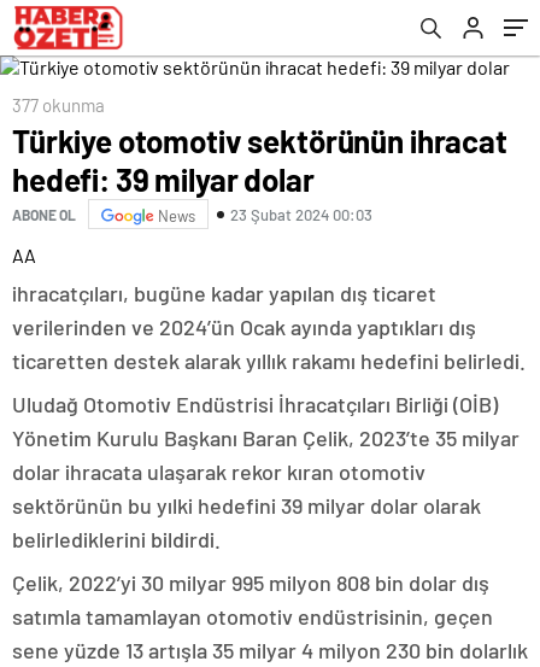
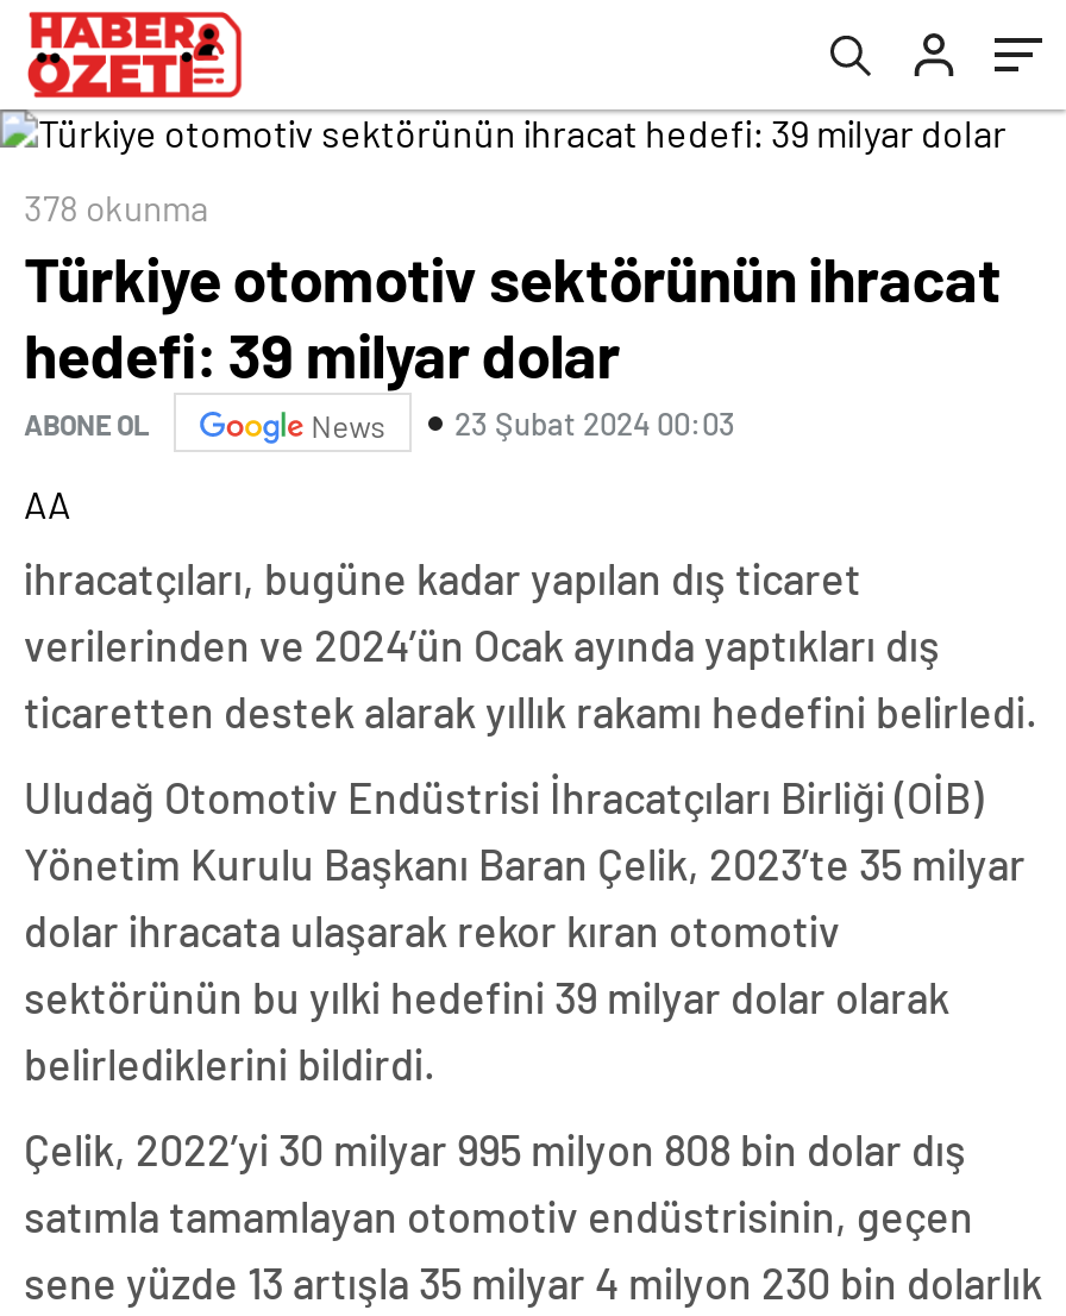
- 377 okunma
+ 378 okunma
